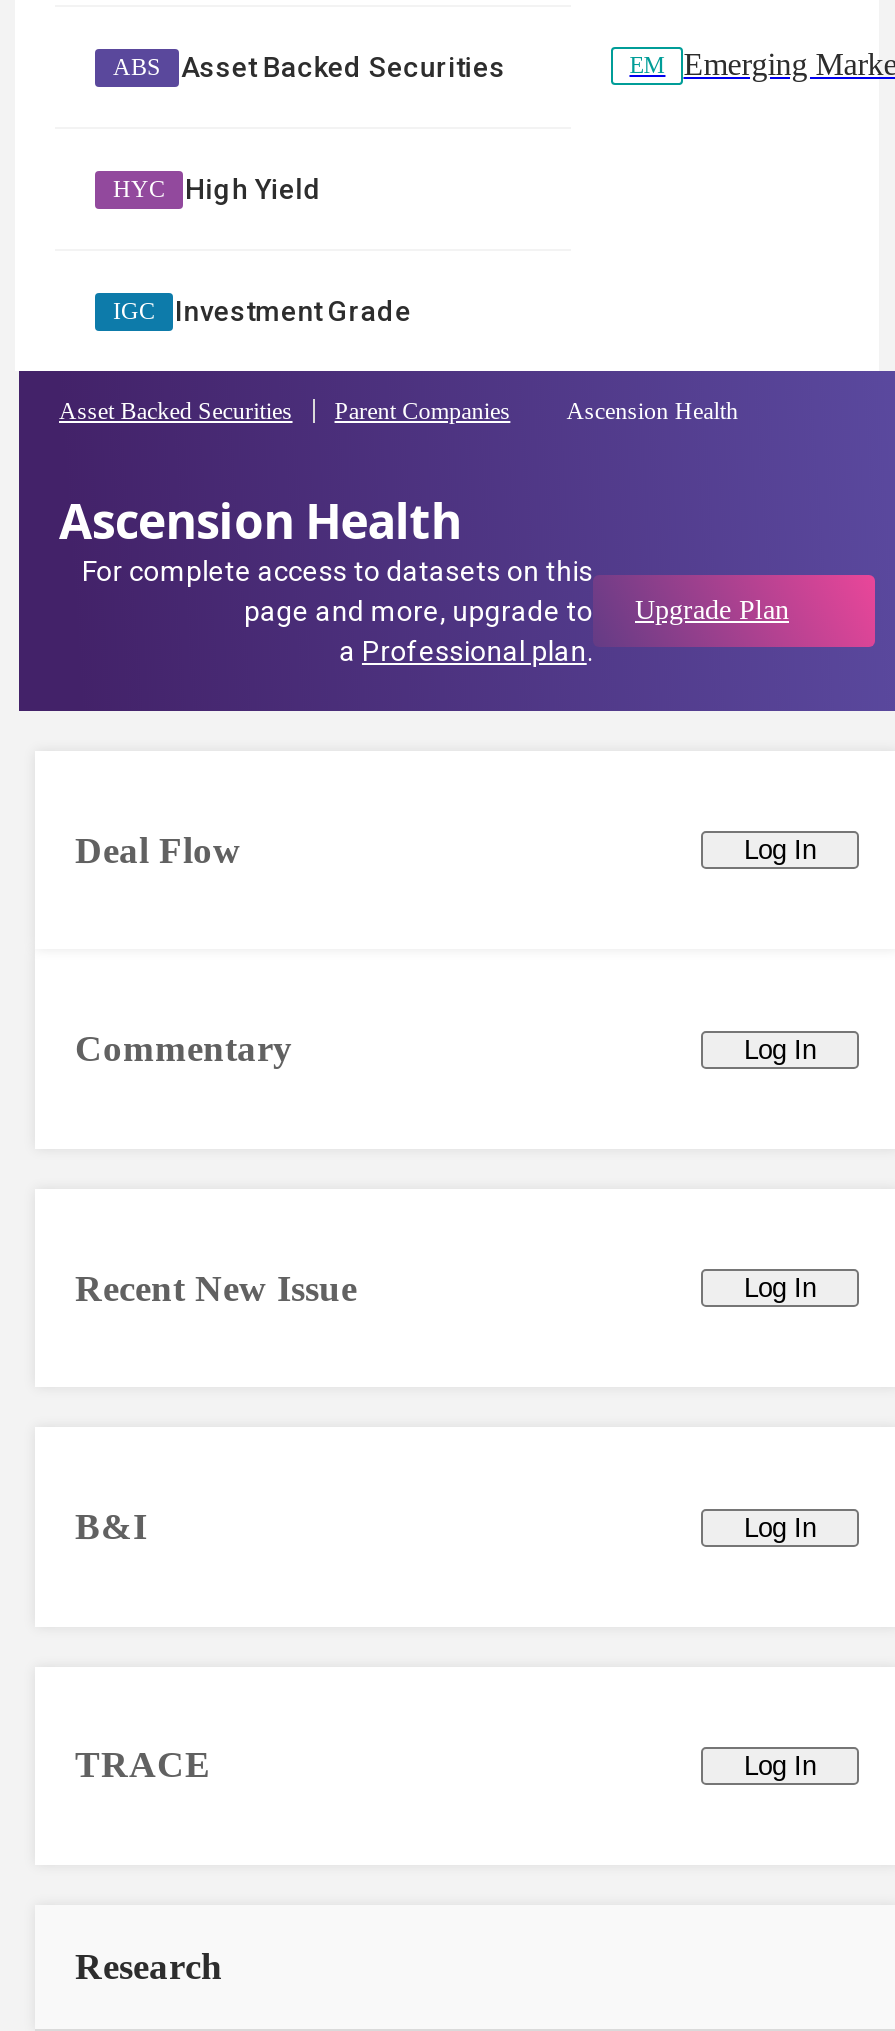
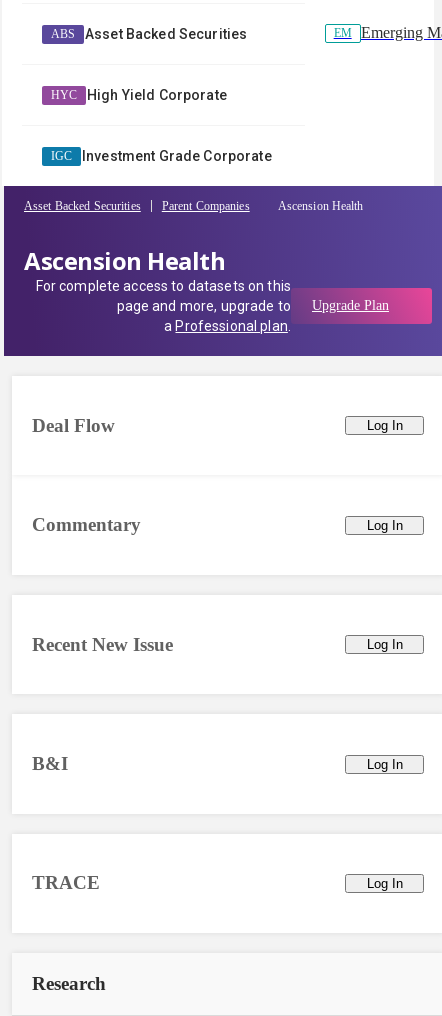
- High Yield
+ High Yield Corporate

- Investment Grade
+ Investment Grade Corporate
